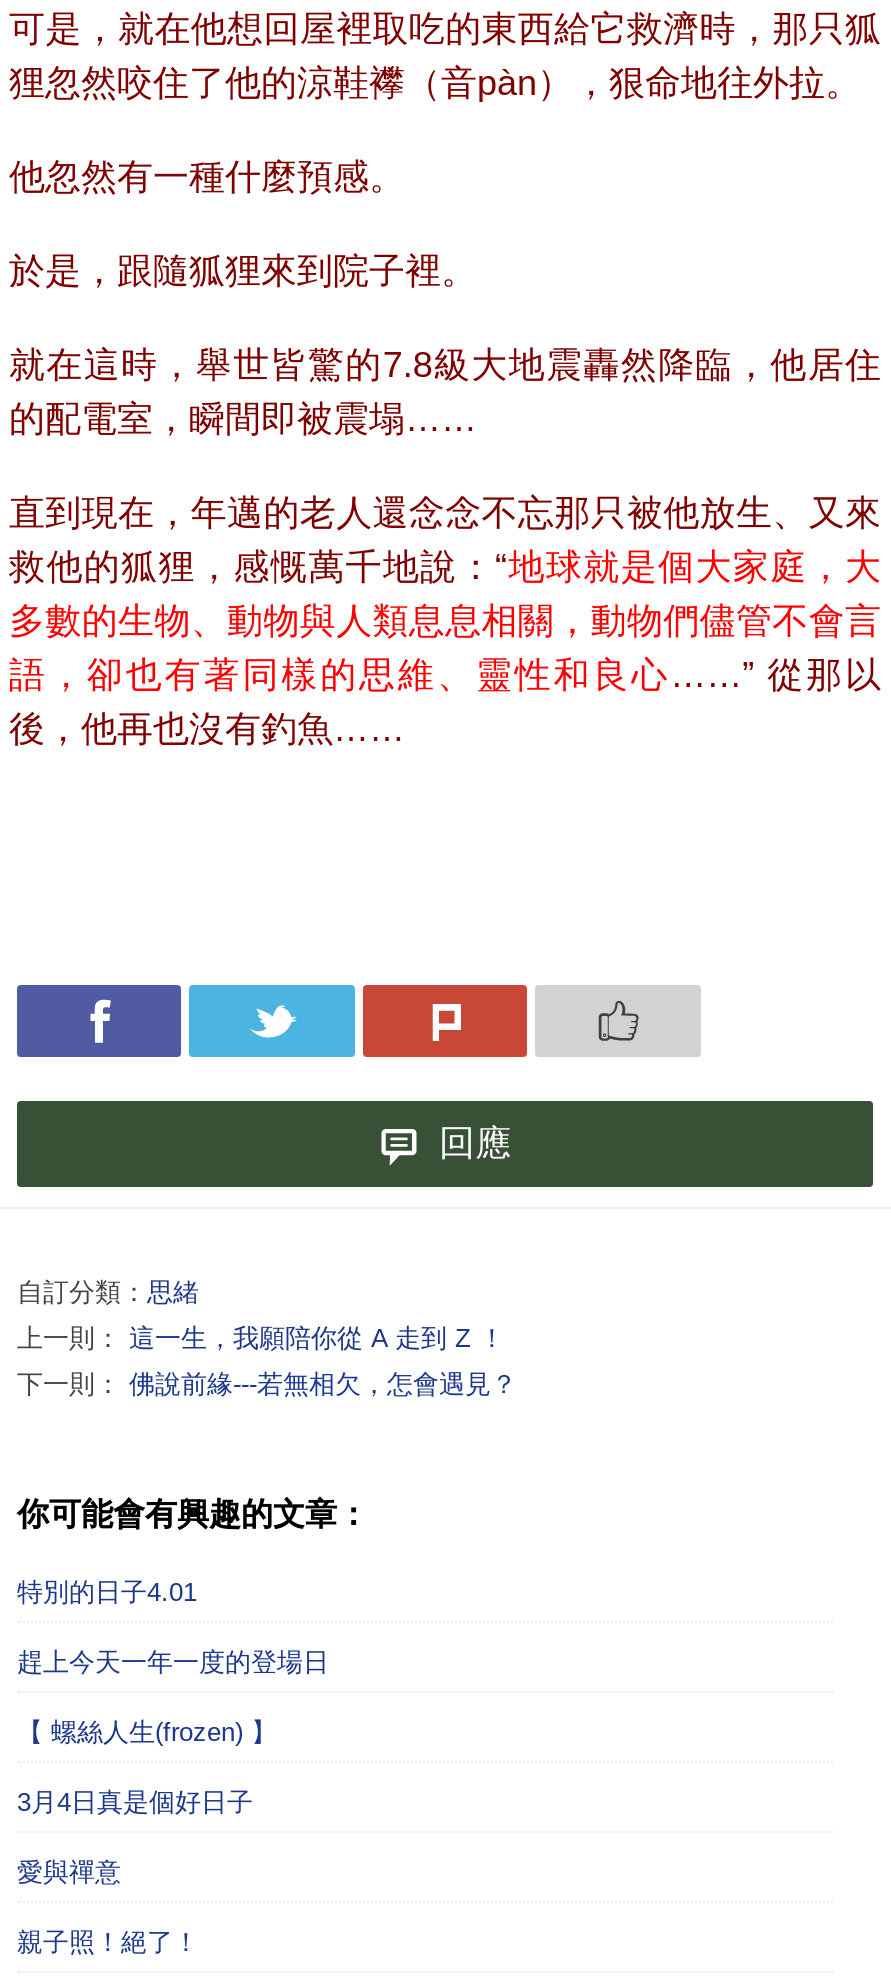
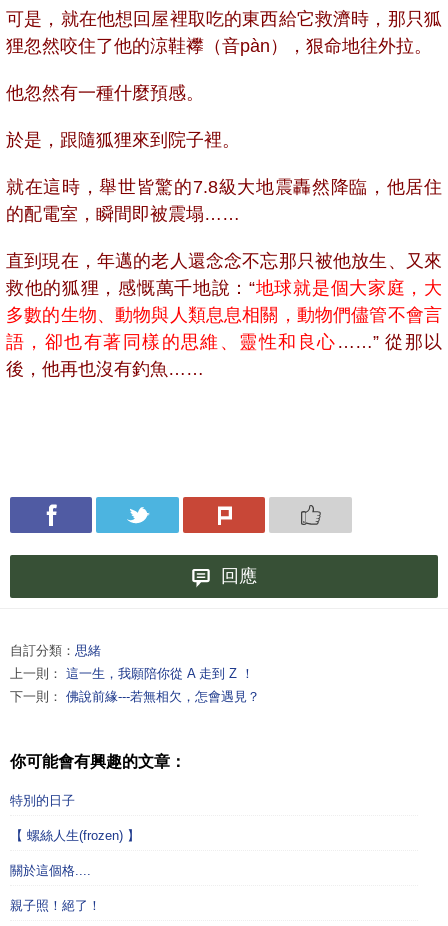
- 特別的日子4.01
- 趕上今天一年一度的登場日
+ 特別的日子

- 3月4日真是個好日子
- 愛與禪意
+ 關於這個格....
